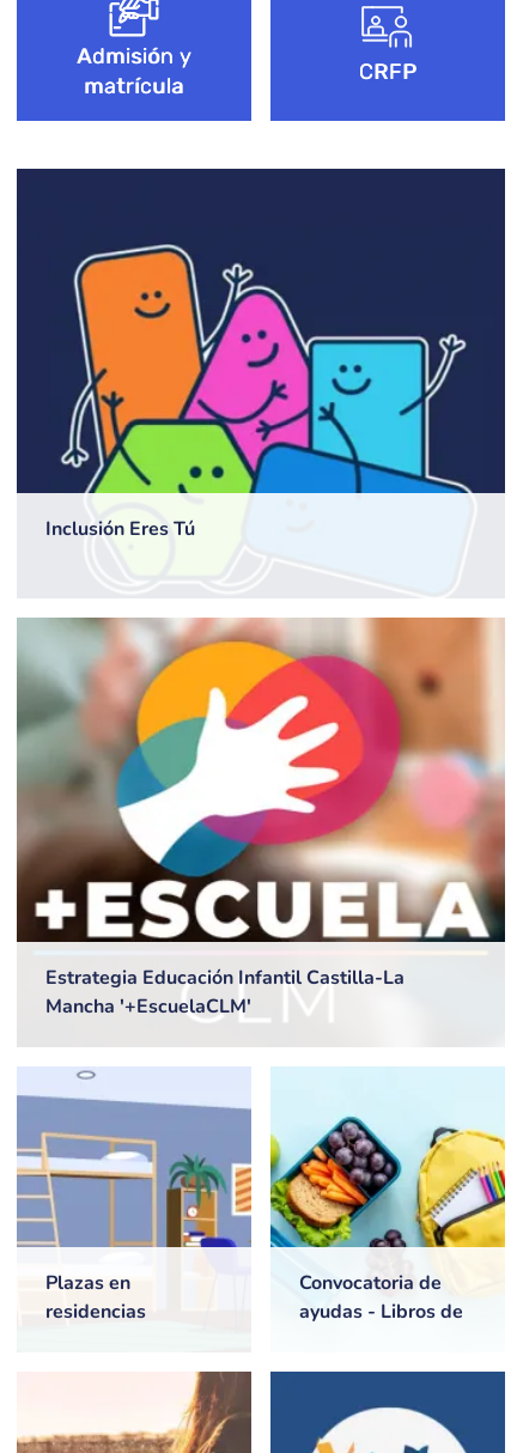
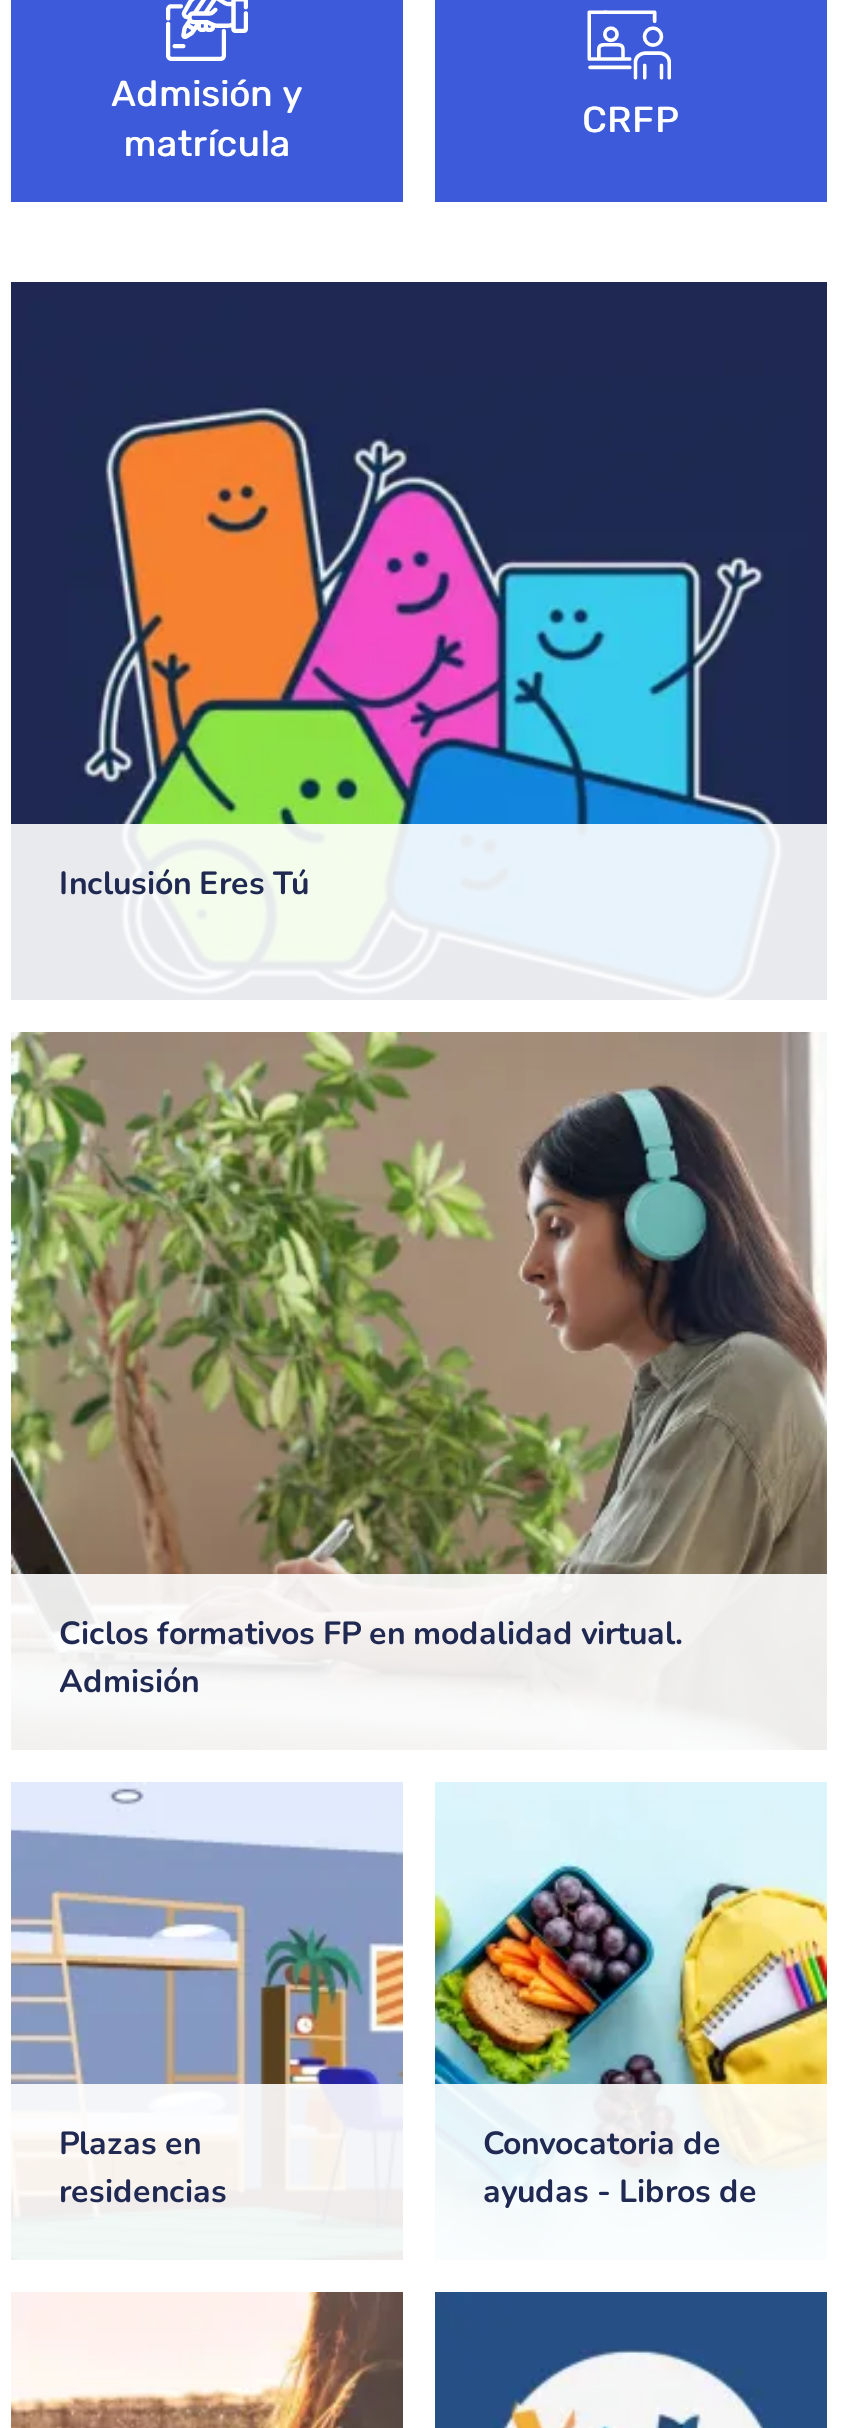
- [image]
- Estrategia Educación Infantil Castilla-La
- Mancha '+EscuelaCLM'
+ [image]
+ Ciclos formativos FP en modalidad virtual.
+ Admisión
